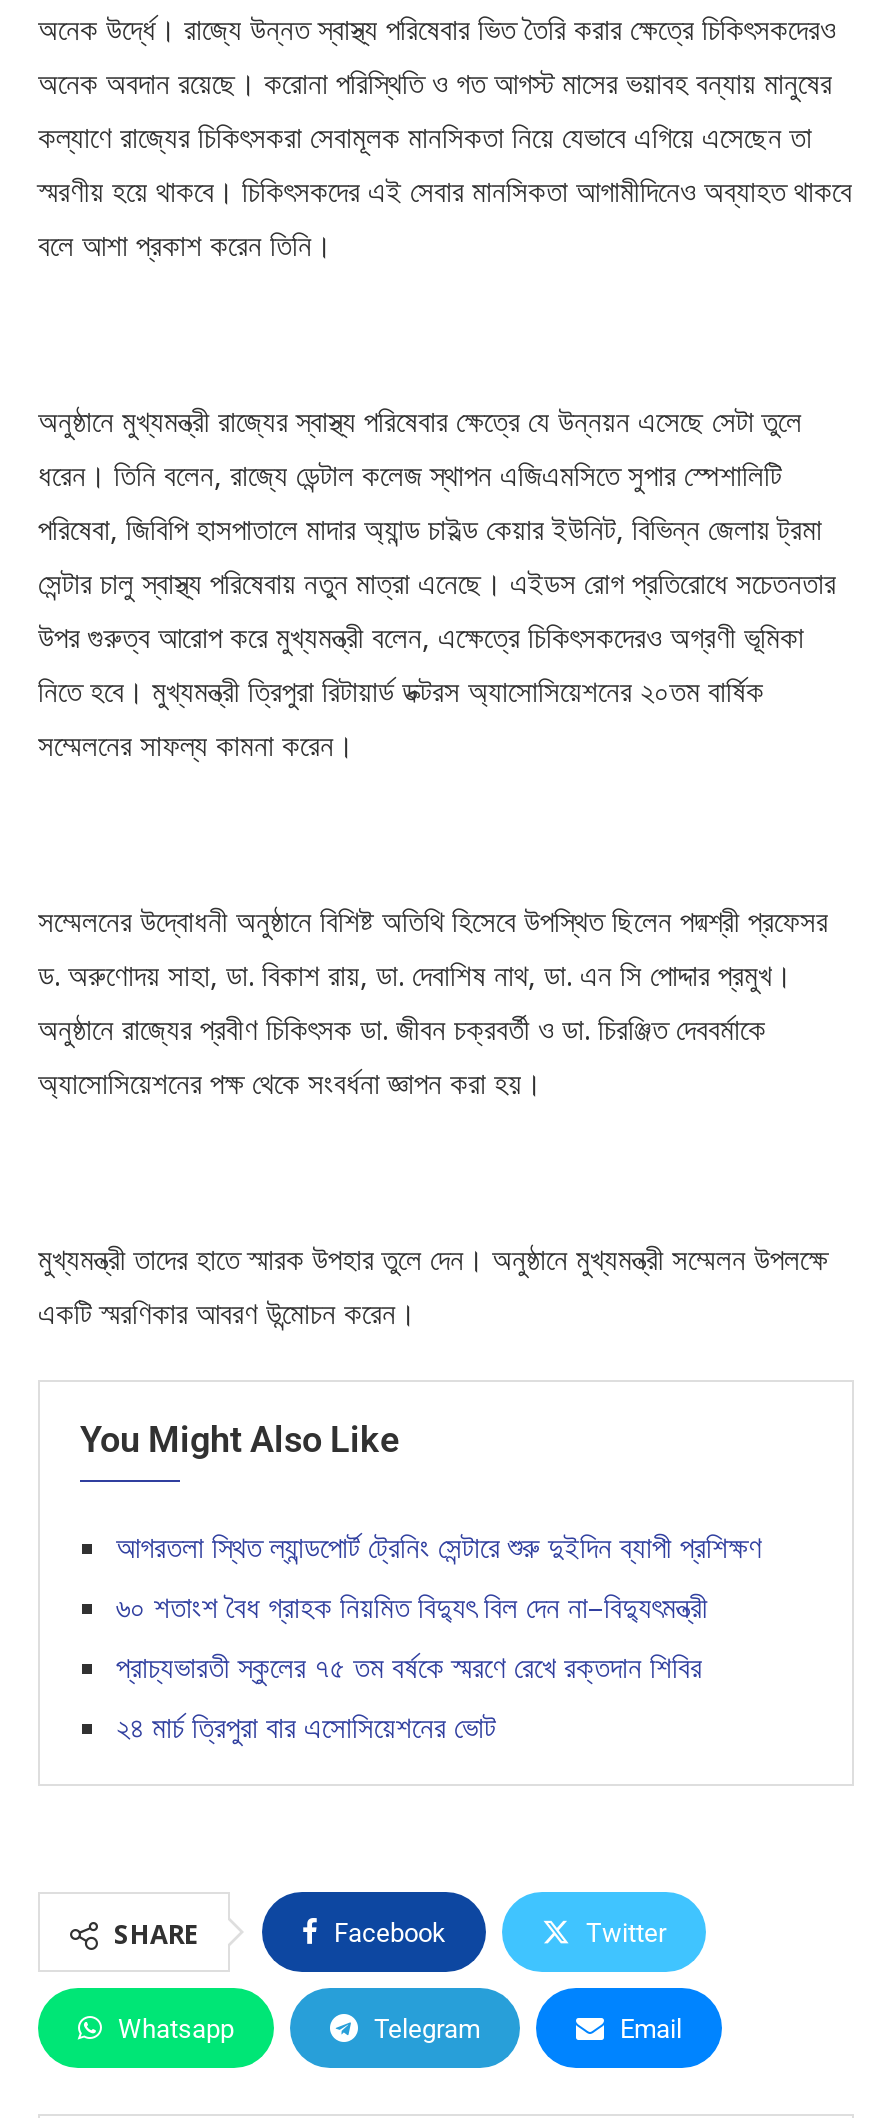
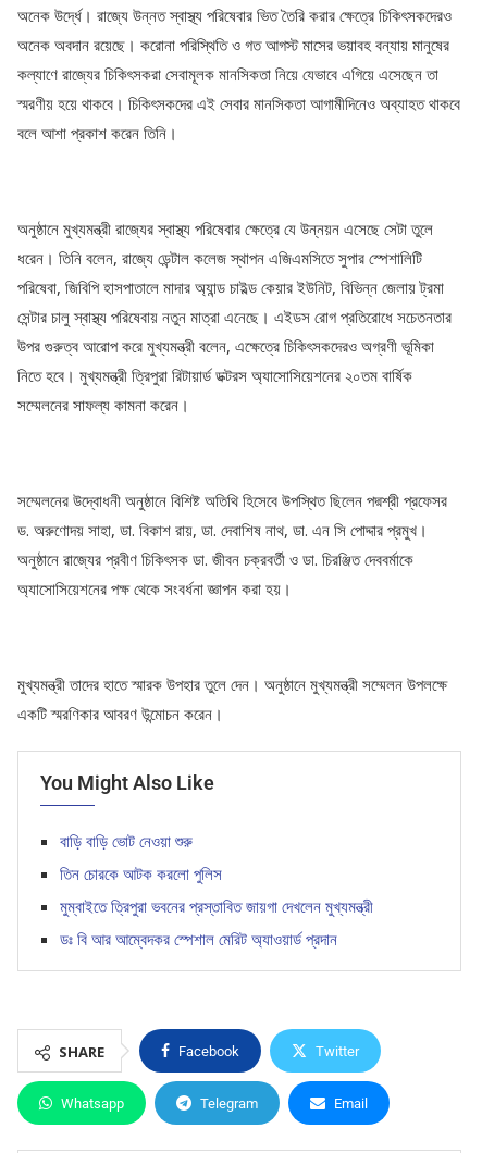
- আগরতলা স্থিত ল্যান্ডপোর্ট ট্রেনিং সেন্টারে শুরু দুইদিন ব্যাপী প্রশিক্ষণ
+ বাড়ি বাড়ি ভোট নেওয়া শুরু

- ৬০ শতাংশ বৈধ গ্রাহক নিয়মিত বিদ্যুৎ বিল দেন না–বিদ্যুৎমন্ত্রী
+ তিন চোরকে আটক করলো পুলিস

- প্রাচ্যভারতী স্কুলের ৭৫ তম বর্ষকে স্মরণে রেখে রক্তদান শিবির
+ মুম্বাইতে ত্রিপুরা ভবনের প্রস্তাবিত জায়গা দেখলেন মুখ্যমন্ত্রী

- ২৪ মার্চ ত্রিপুরা বার এসোসিয়েশনের ভোট
+ ডঃ বি আর আম্বেদকর স্পেশাল মেরিট অ্যাওয়ার্ড প্রদান
